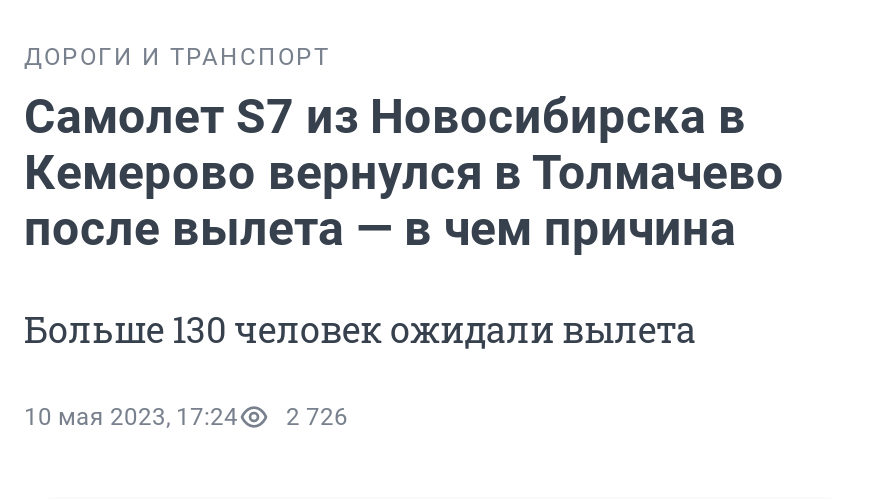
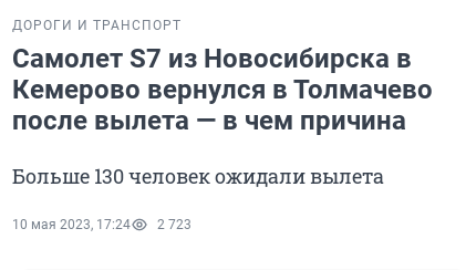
- 10 мая 2023, 17:24 2 726
+ 10 мая 2023, 17:24 2 723
